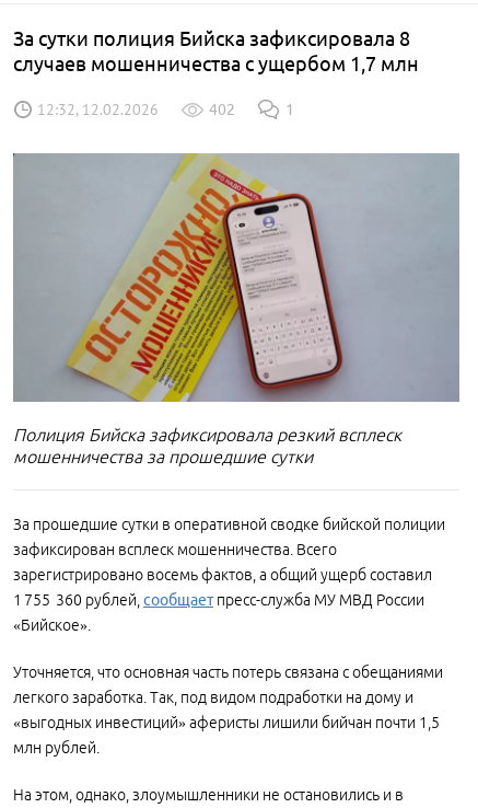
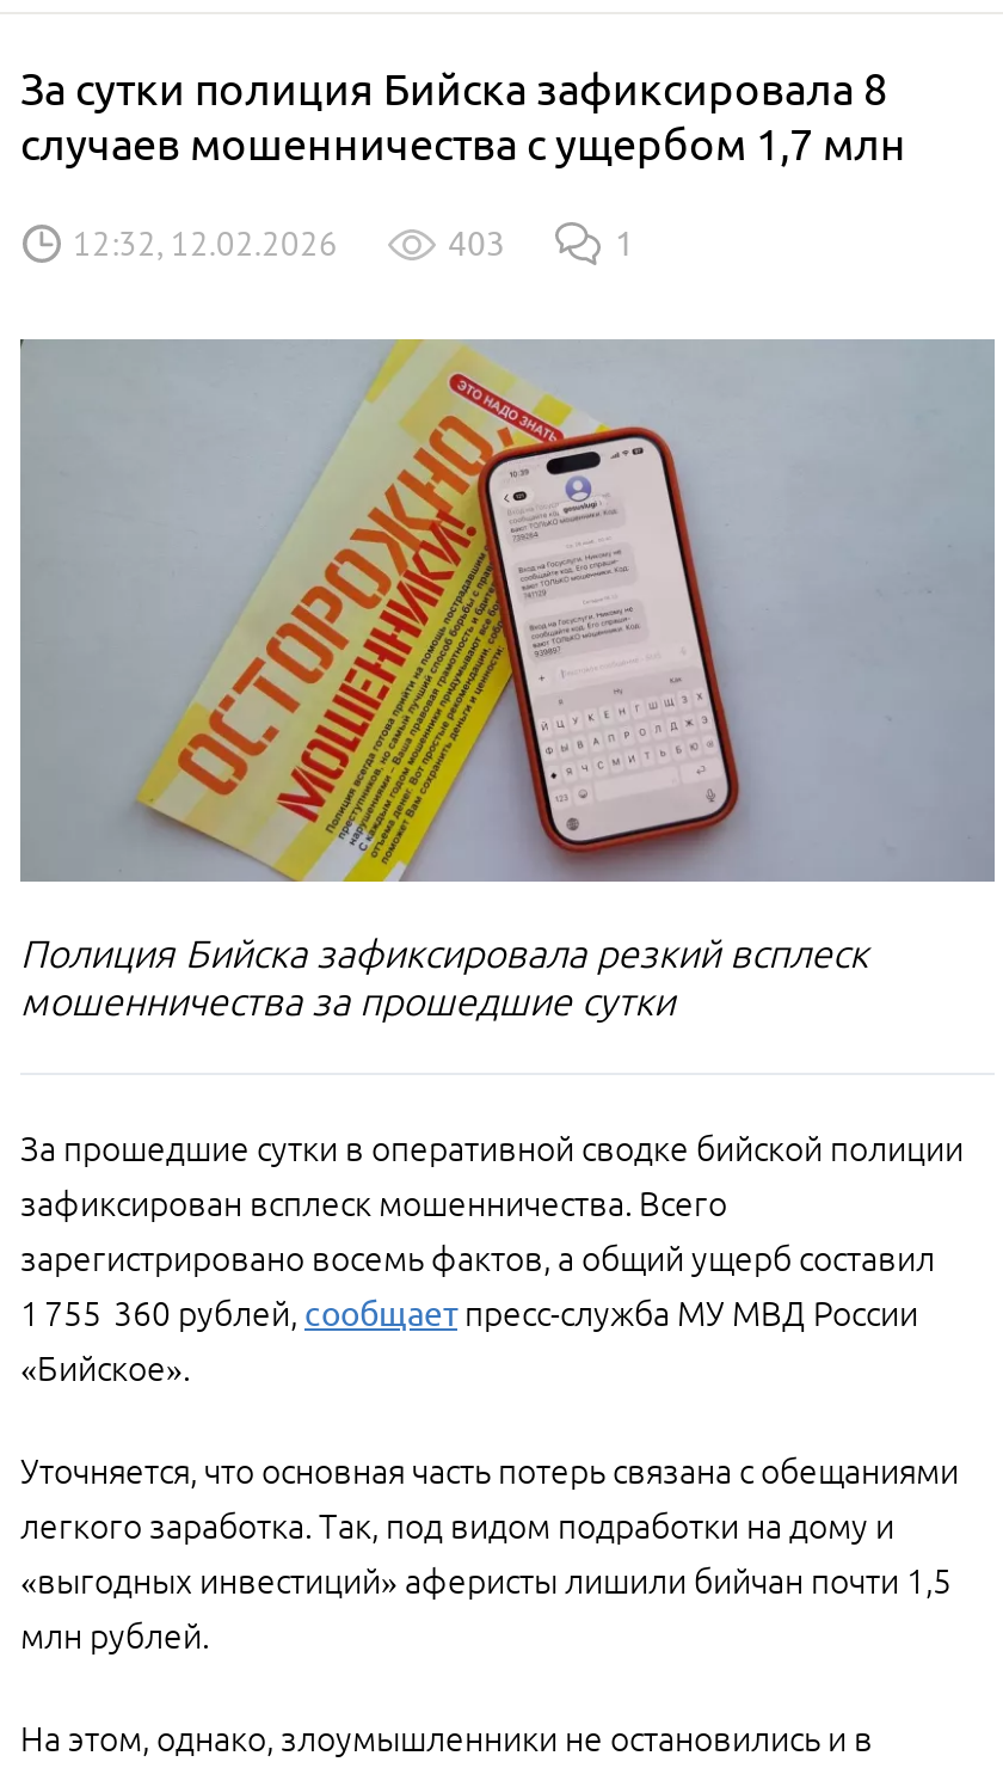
- 402
+ 403
